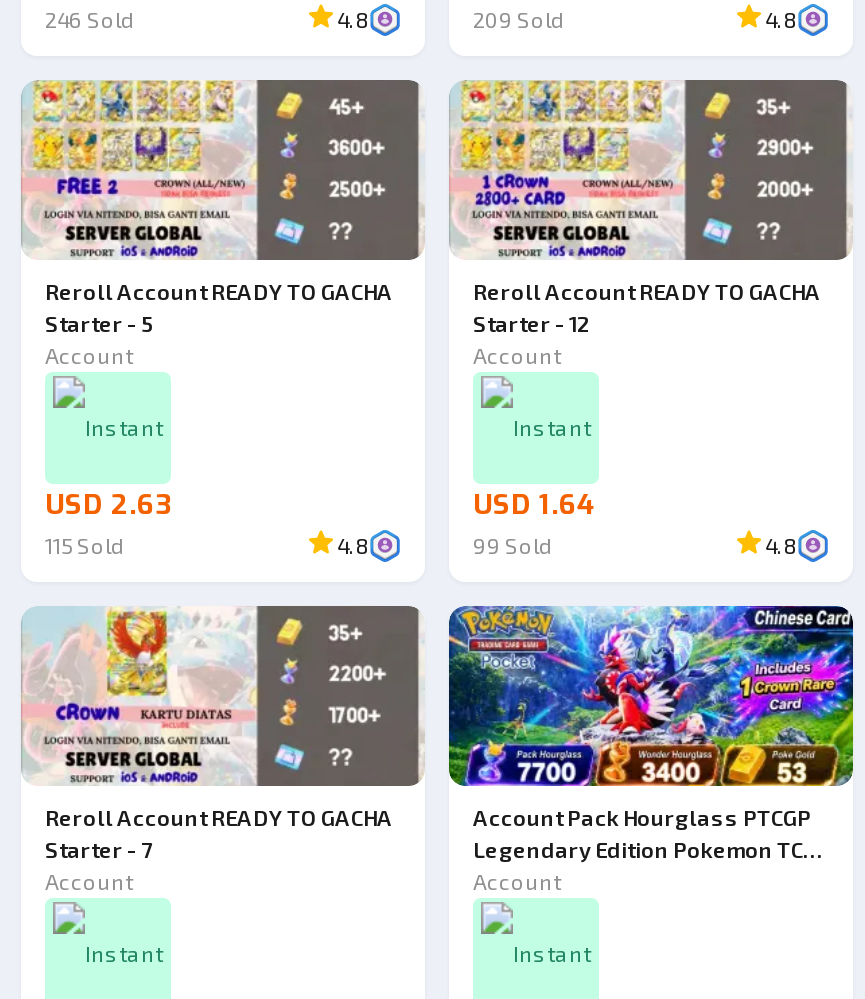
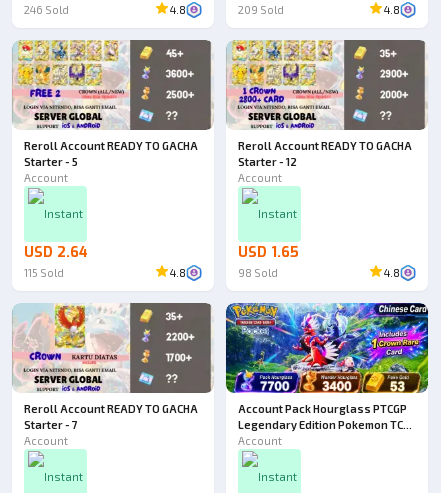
- USD 2.63
+ USD 2.64

- USD 1.64
+ USD 1.65

- 99 Sold
+ 98 Sold
